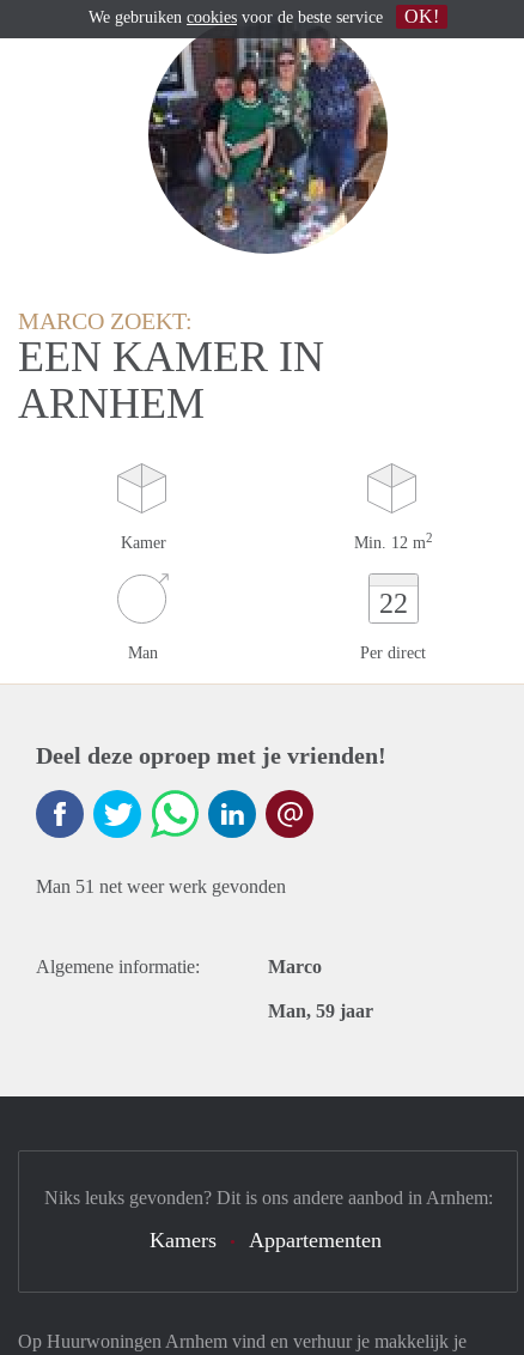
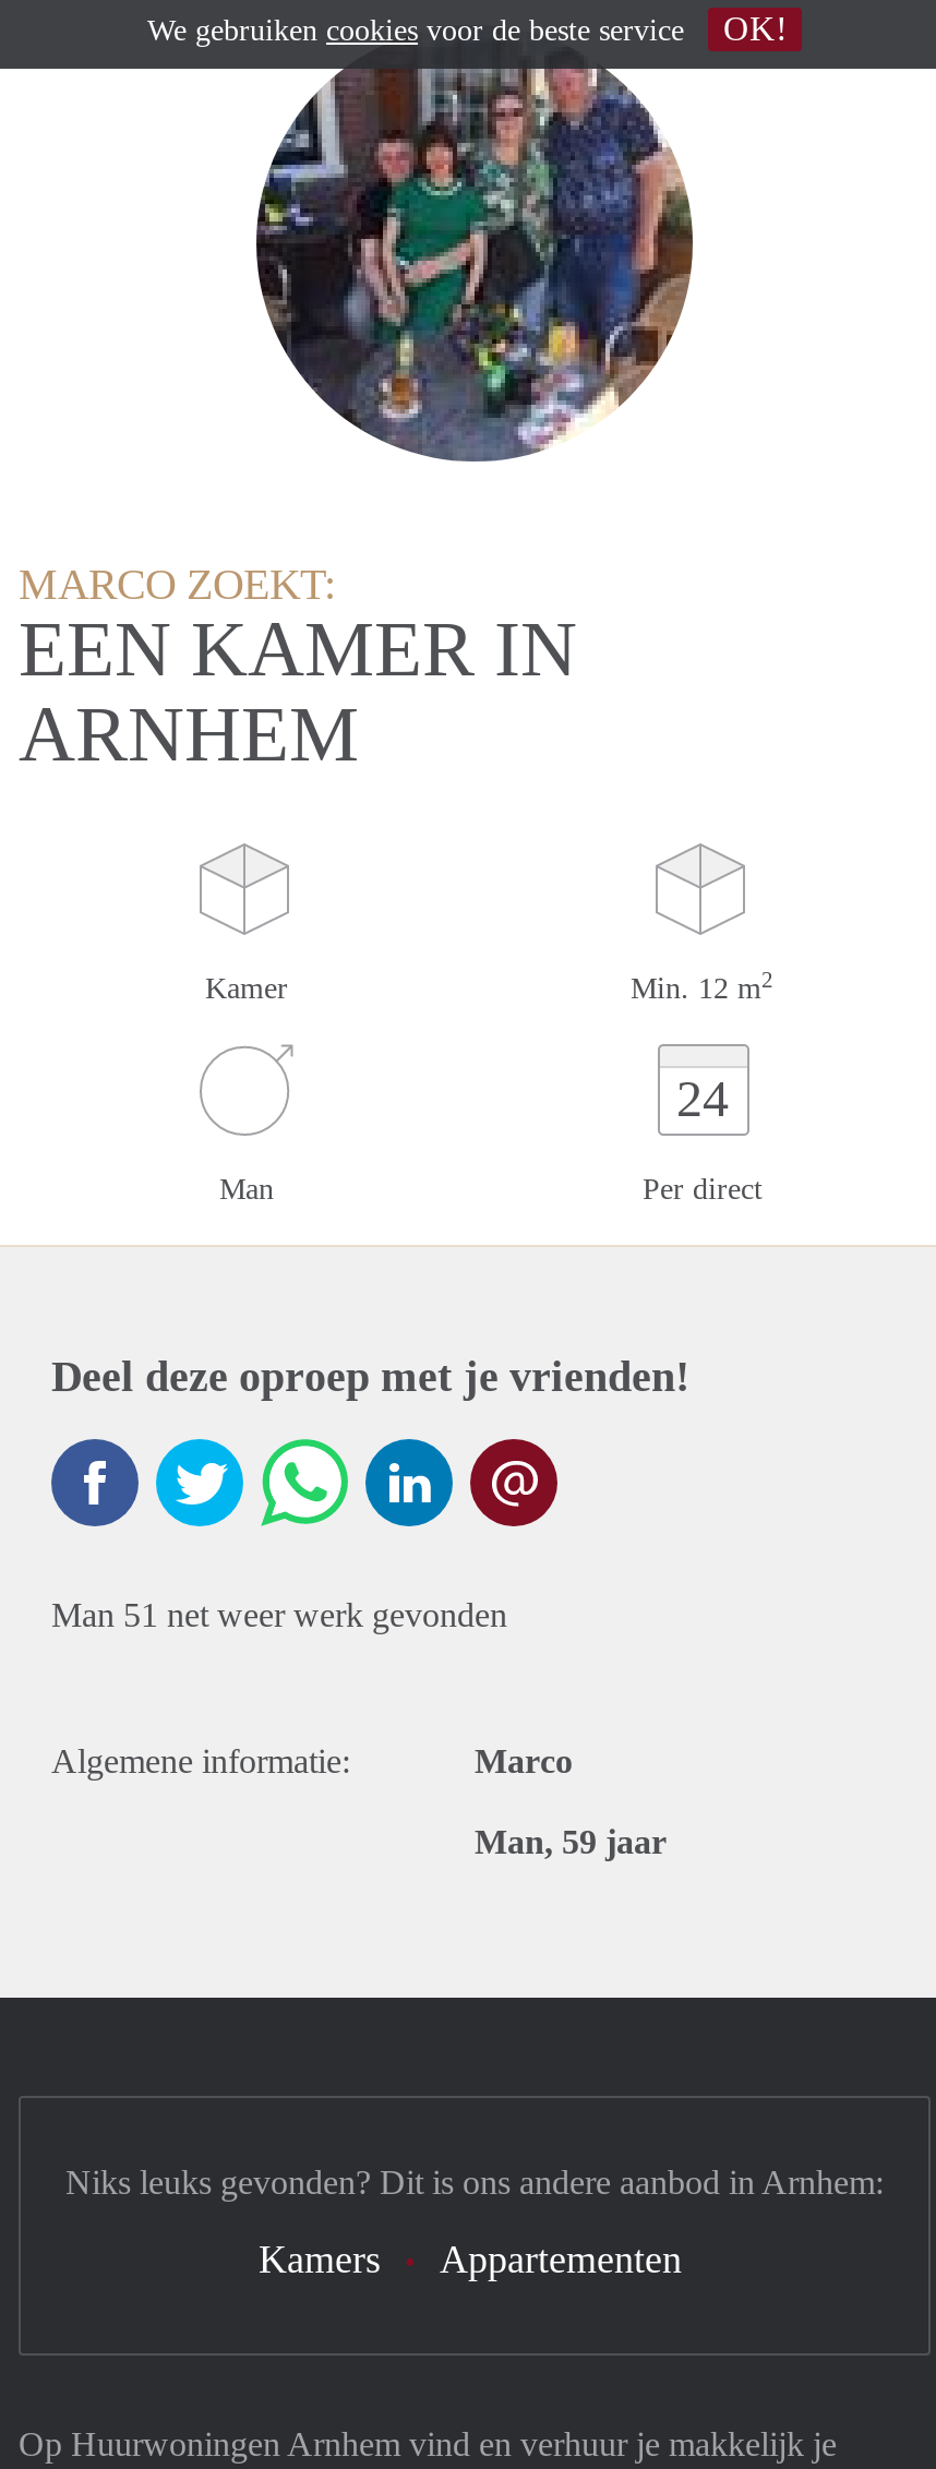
- 22
+ 24
